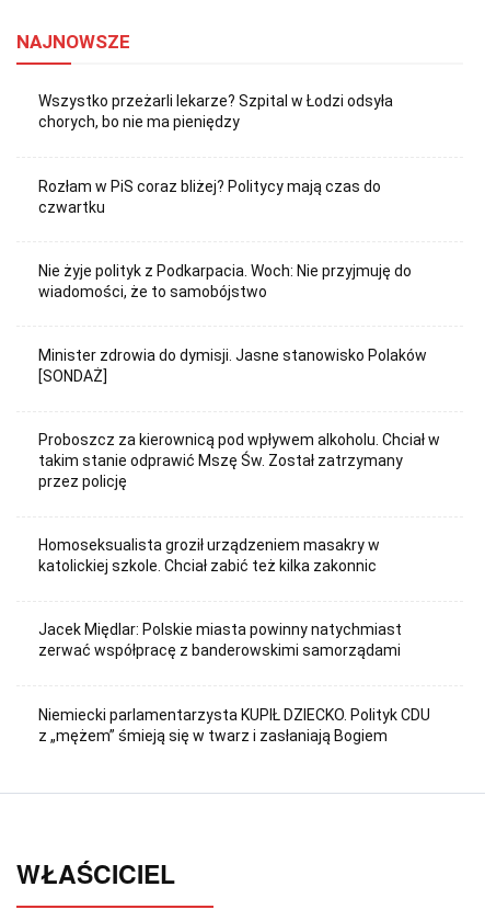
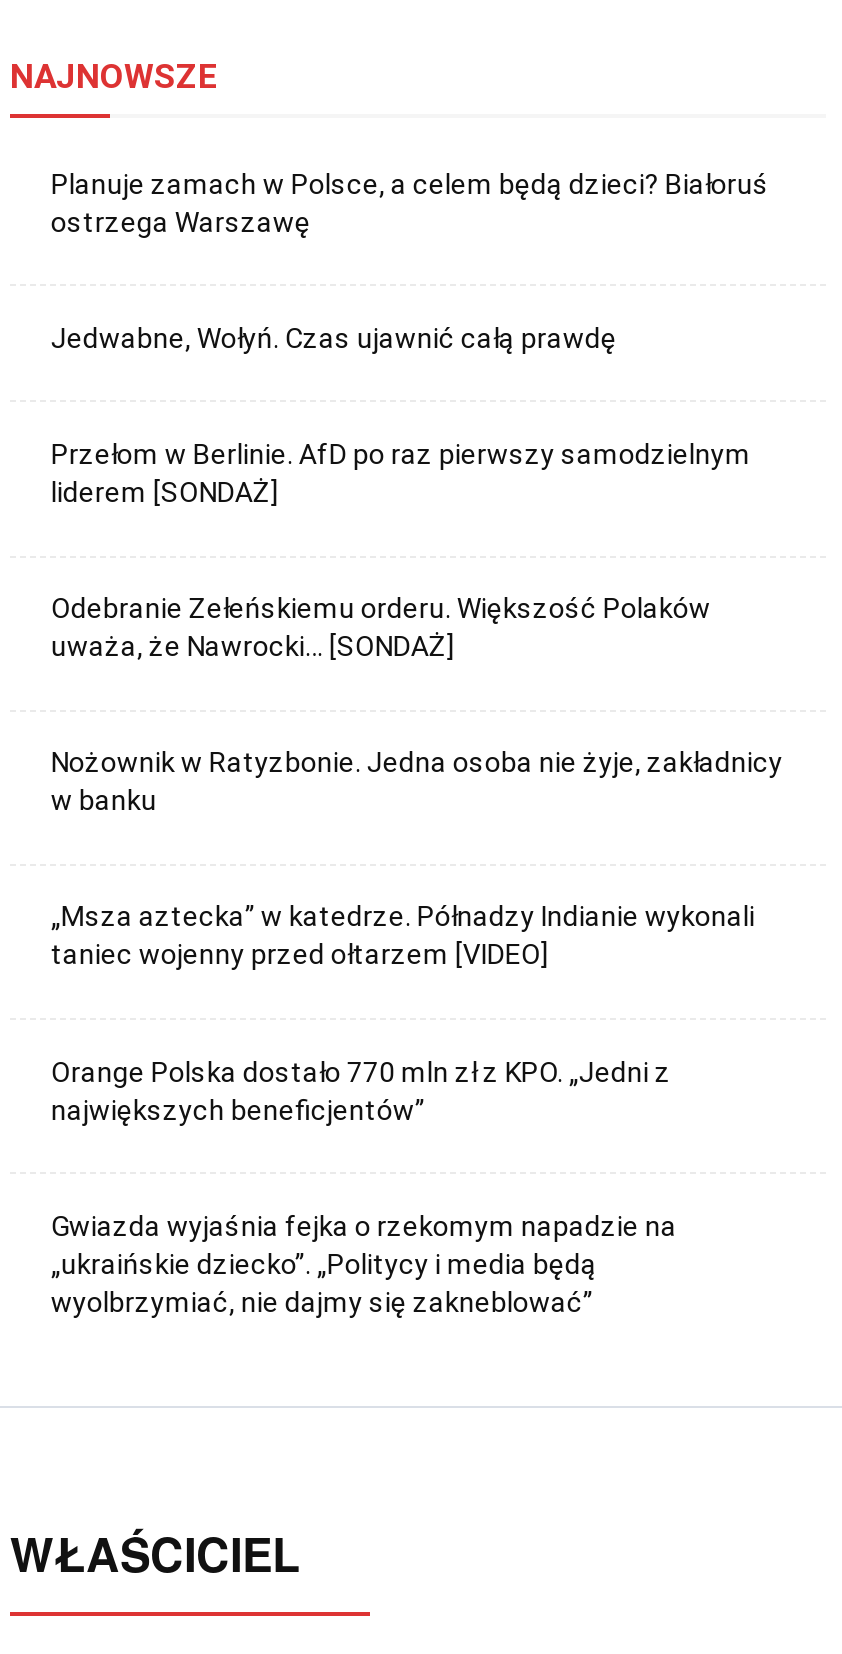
- Wszystko przeżarli lekarze? Szpital w Łodzi odsyła
- chorych, bo nie ma pieniędzy
+ Planuje zamach w Polsce, a celem będą dzieci? Białoruś
+ ostrzega Warszawę

- Rozłam w PiS coraz bliżej? Politycy mają czas do
- czwartku
+ Jedwabne, Wołyń. Czas ujawnić całą prawdę

- Nie żyje polityk z Podkarpacia. Woch: Nie przyjmuję do
- wiadomości, że to samobójstwo
+ Przełom w Berlinie. AfD po raz pierwszy samodzielnym
+ liderem [SONDAŻ]

- Minister zdrowia do dymisji. Jasne stanowisko Polaków
- [SONDAŻ]
+ Odebranie Zełeńskiemu orderu. Większość Polaków
+ uważa, że Nawrocki… [SONDAŻ]

- Proboszcz za kierownicą pod wpływem alkoholu. Chciał w
- takim stanie odprawić Mszę Św. Został zatrzymany
- przez policję
+ Nożownik w Ratyzbonie. Jedna osoba nie żyje, zakładnicy
+ w banku

- Homoseksualista groził urządzeniem masakry w
- katolickiej szkole. Chciał zabić też kilka zakonnic
+ „Msza aztecka” w katedrze. Półnadzy Indianie wykonali
+ taniec wojenny przed ołtarzem [VIDEO]

- Jacek Międlar: Polskie miasta powinny natychmiast
- zerwać współpracę z banderowskimi samorządami
+ Orange Polska dostało 770 mln zł z KPO. „Jedni z
+ największych beneficjentów”

- Niemiecki parlamentarzysta KUPIŁ DZIECKO. Polityk CDU
- z „mężem” śmieją się w twarz i zasłaniają Bogiem
+ Gwiazda wyjaśnia fejka o rzekomym napadzie na
+ „ukraińskie dziecko”. „Politycy i media będą
+ wyolbrzymiać, nie dajmy się zakneblować”
